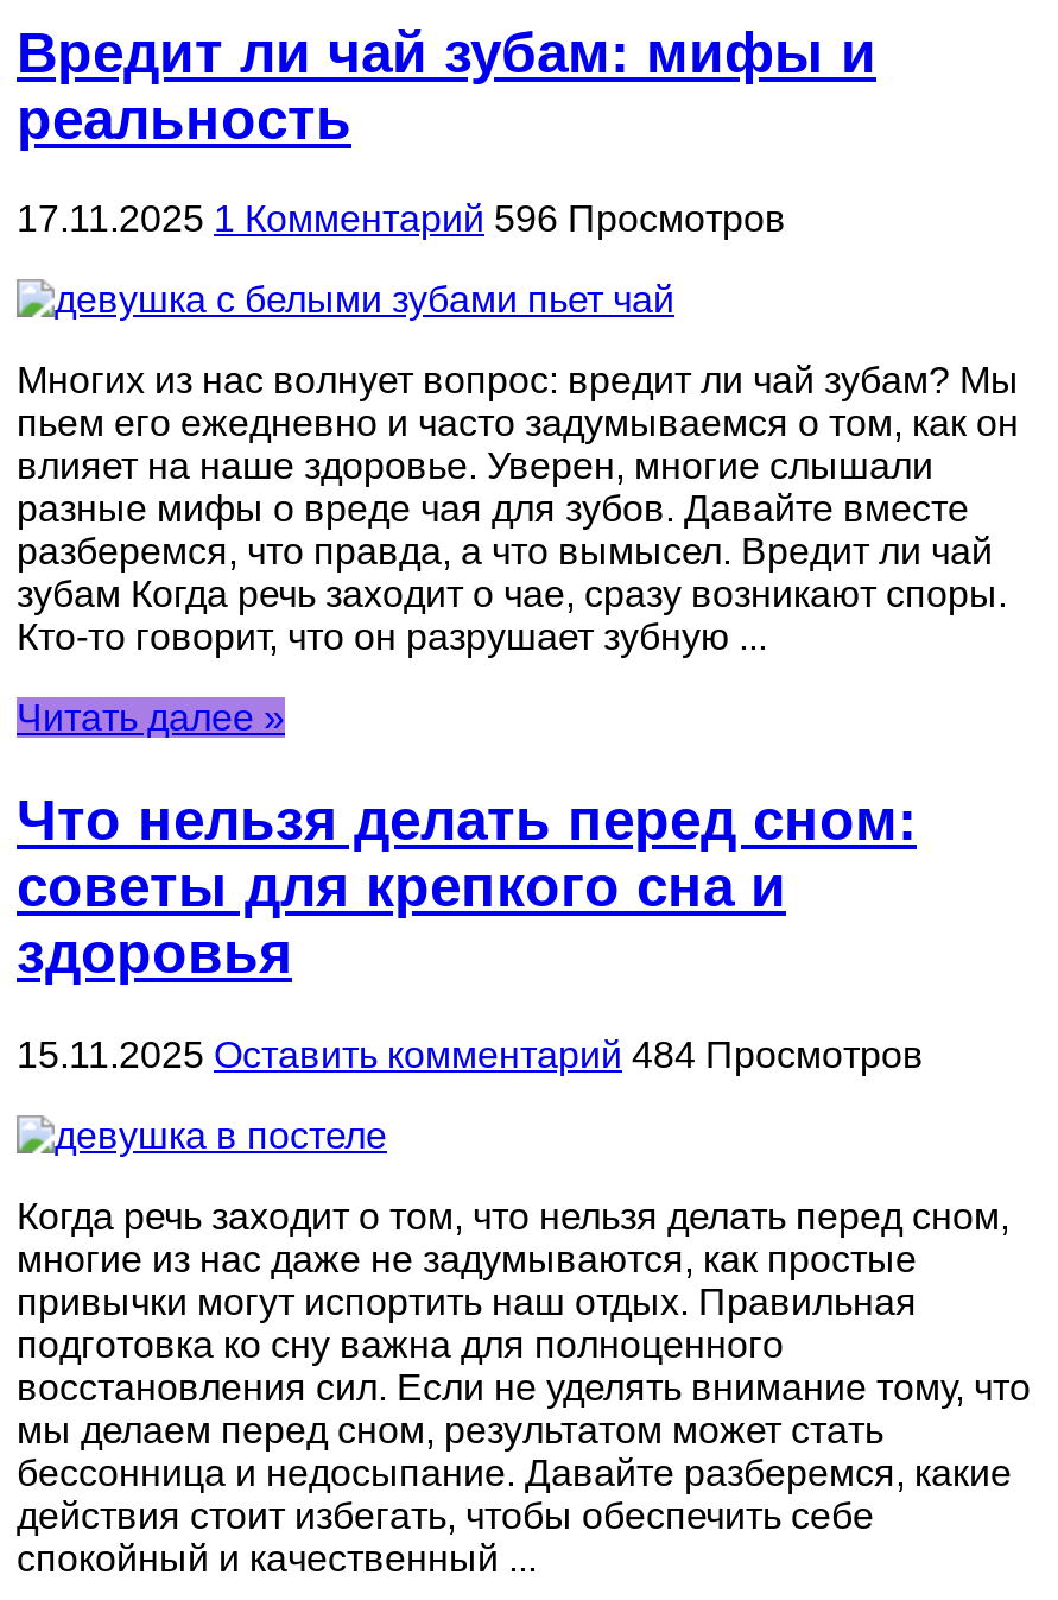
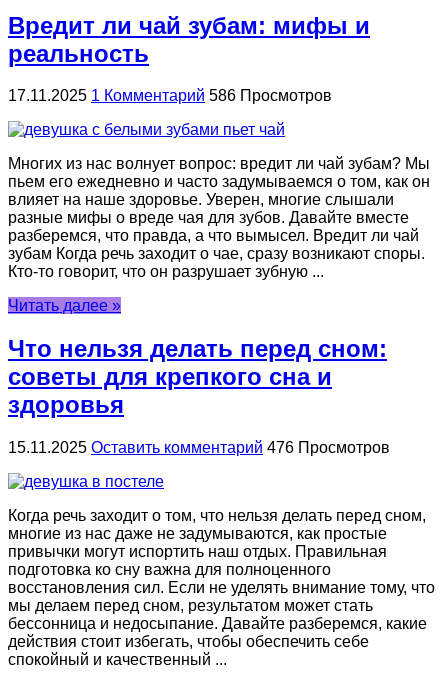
- 17.11.2025 1 Комментарий 596 Просмотров
+ 17.11.2025 1 Комментарий 586 Просмотров

- 15.11.2025 Оставить комментарий 484 Просмотров
+ 15.11.2025 Оставить комментарий 476 Просмотров
